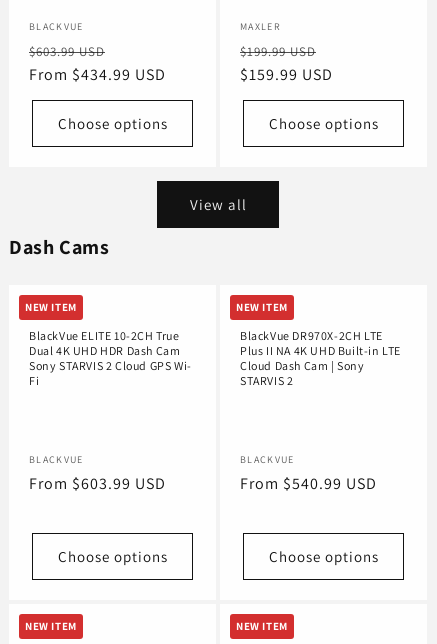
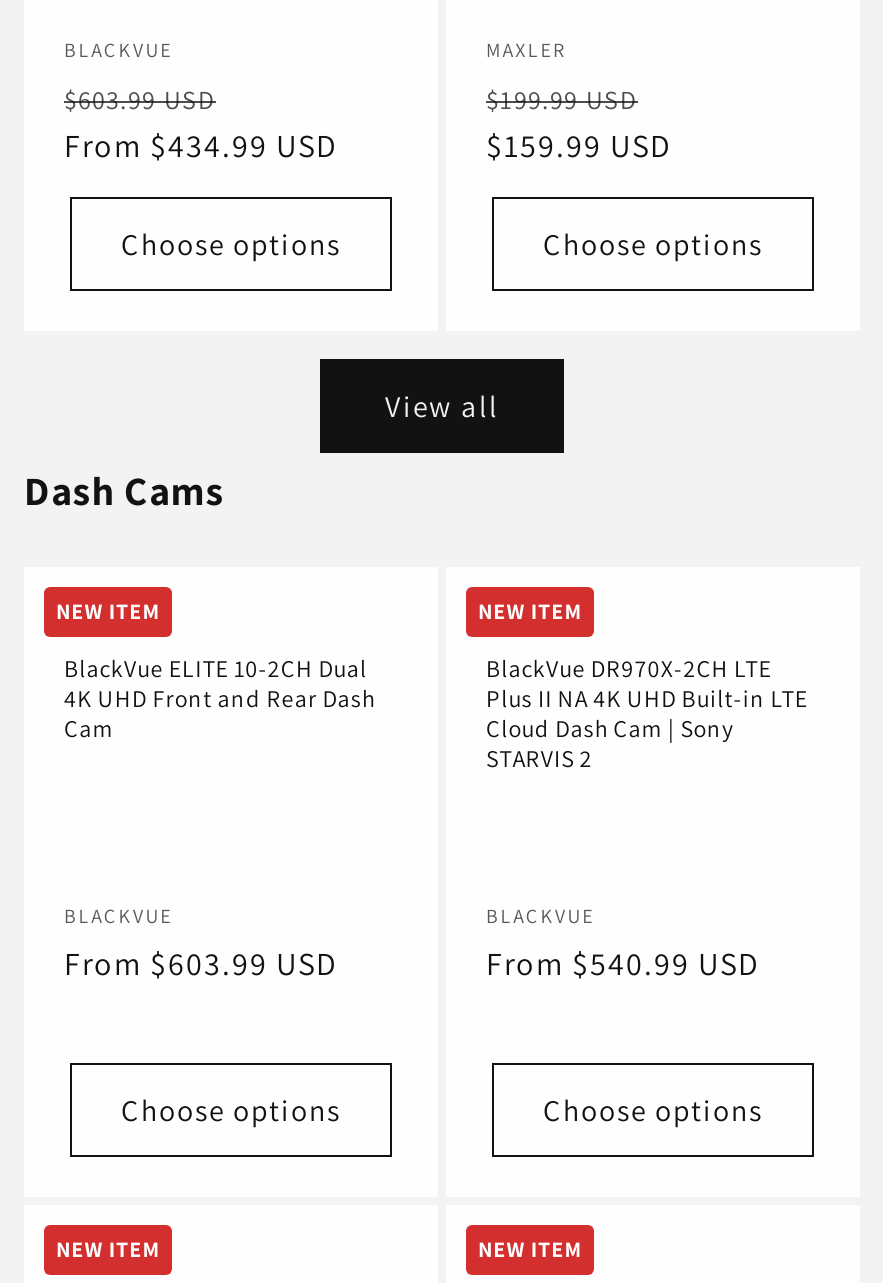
- BlackVue ELITE 10-2CH True
- Dual 4K UHD HDR Dash Cam
- Sony STARVIS 2 Cloud GPS Wi-
- Fi
+ BlackVue ELITE 10-2CH Dual
+ 4K UHD Front and Rear Dash
+ Cam
